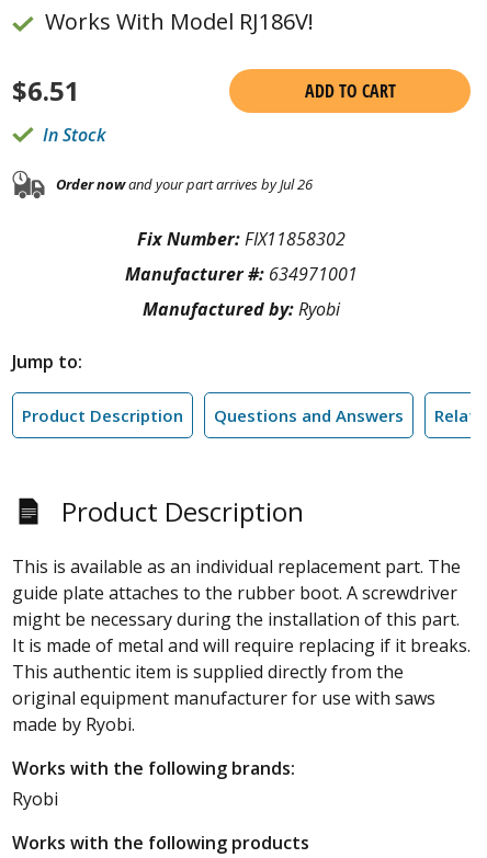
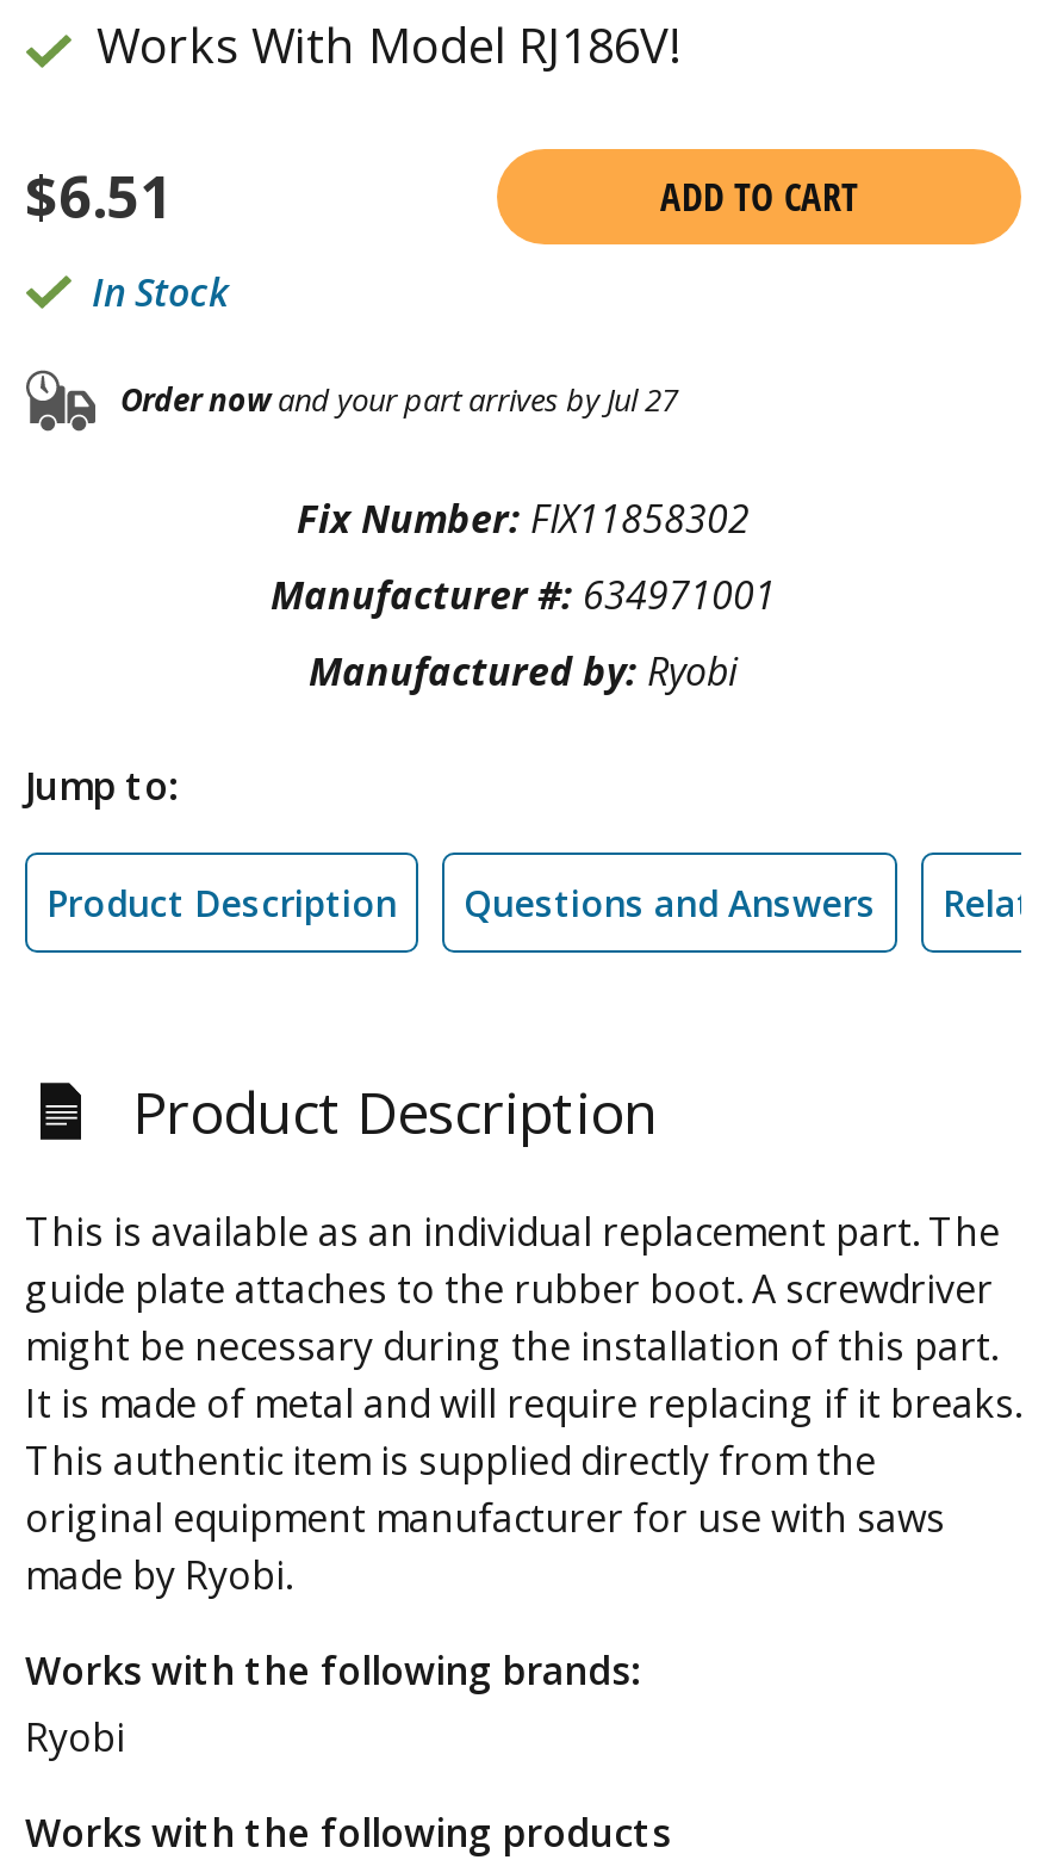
- Order nowand your part arrives by Jul 26
+ Order nowand your part arrives by Jul 27
